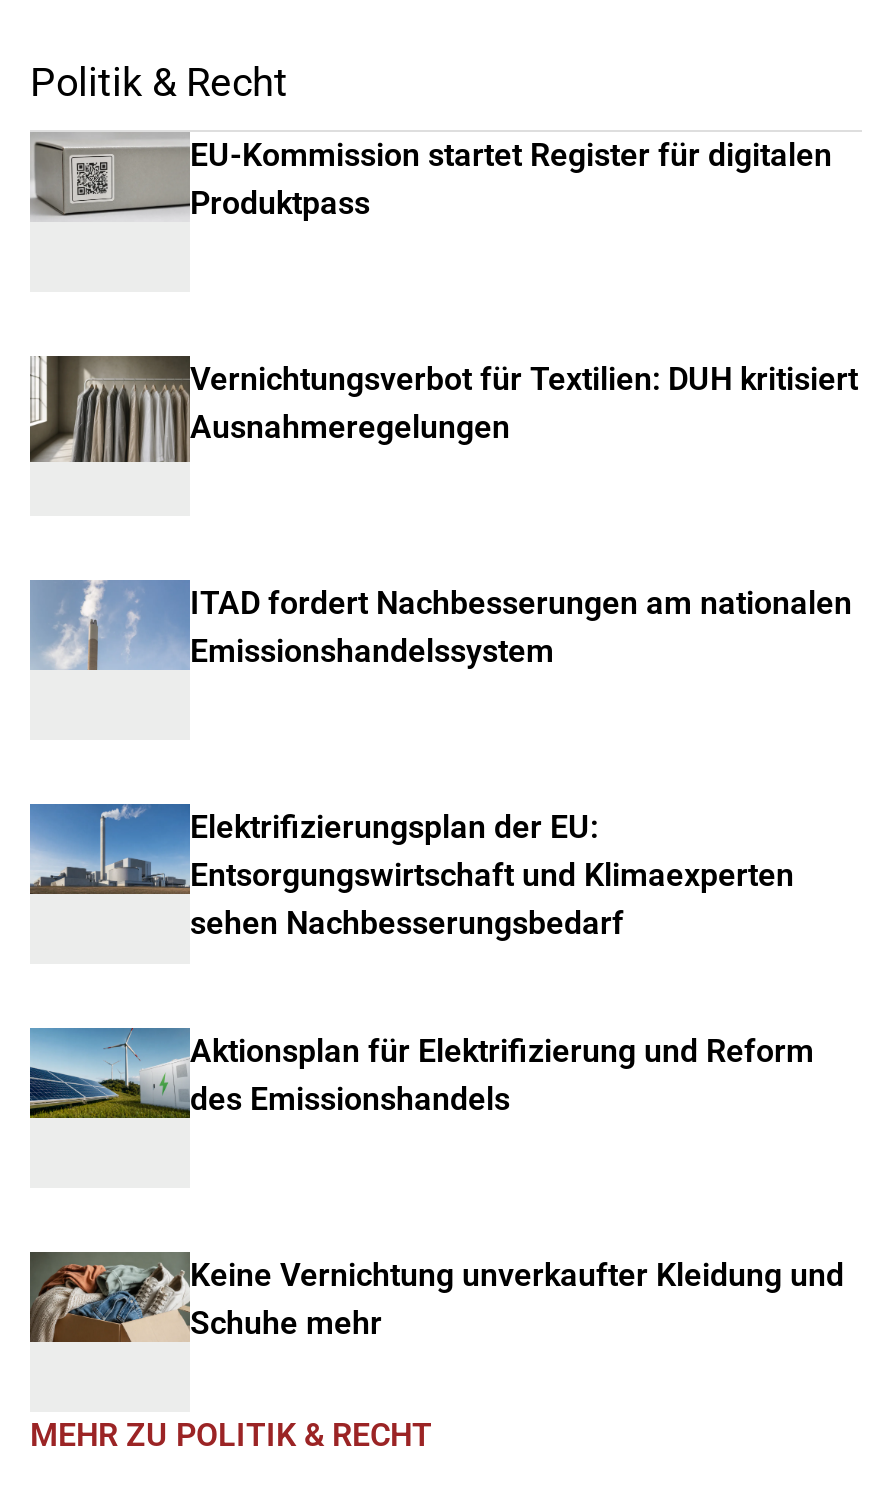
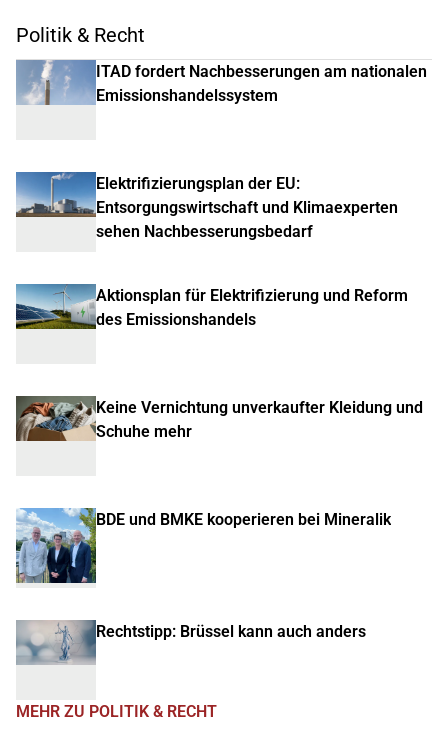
- [image]
- EU-Kommission startet Register für digitalen
- Produktpass

- [image]
- Vernichtungsverbot für Textilien: DUH kritisiert
- Ausnahmeregelungen

moved up: [image] | ITAD fordert Nachbesserungen am nationalen | Emissionshandelssystem | ... | Keine Vernichtung unverkaufter Kleidung und | Schuhe mehr

+ [image]
+ BDE und BMKE kooperieren bei Mineralik

+ [image]
+ Rechtstipp: Brüssel kann auch anders
